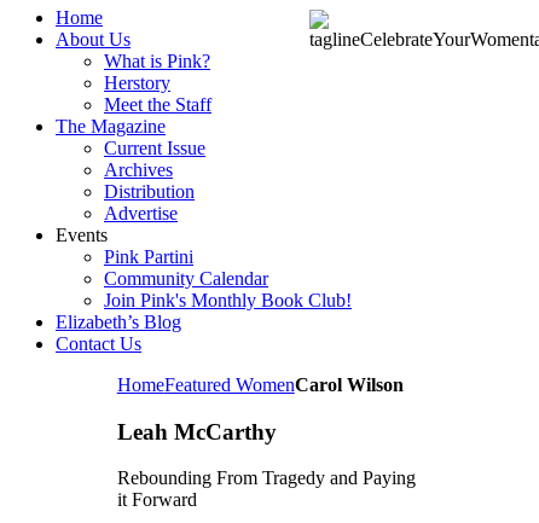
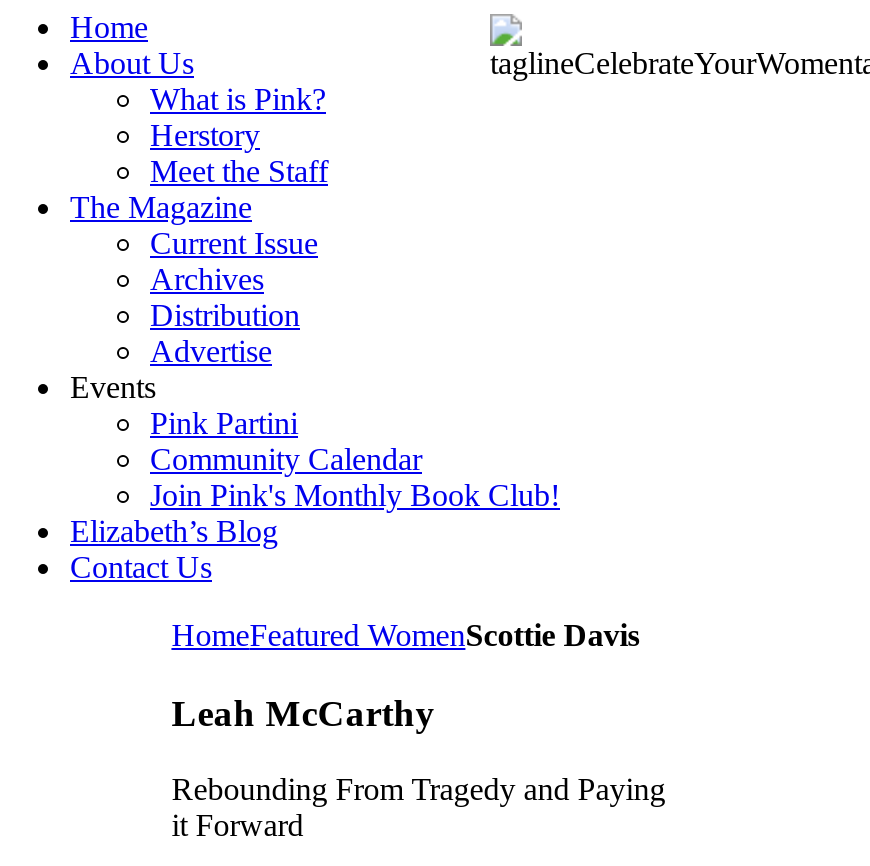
- HomeFeatured WomenCarol Wilson
+ HomeFeatured WomenScottie Davis
